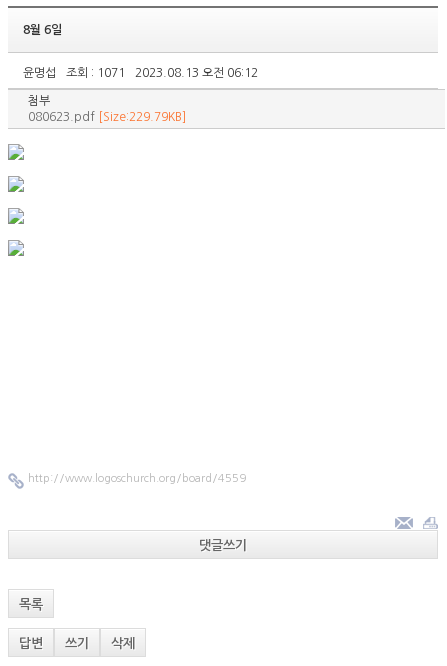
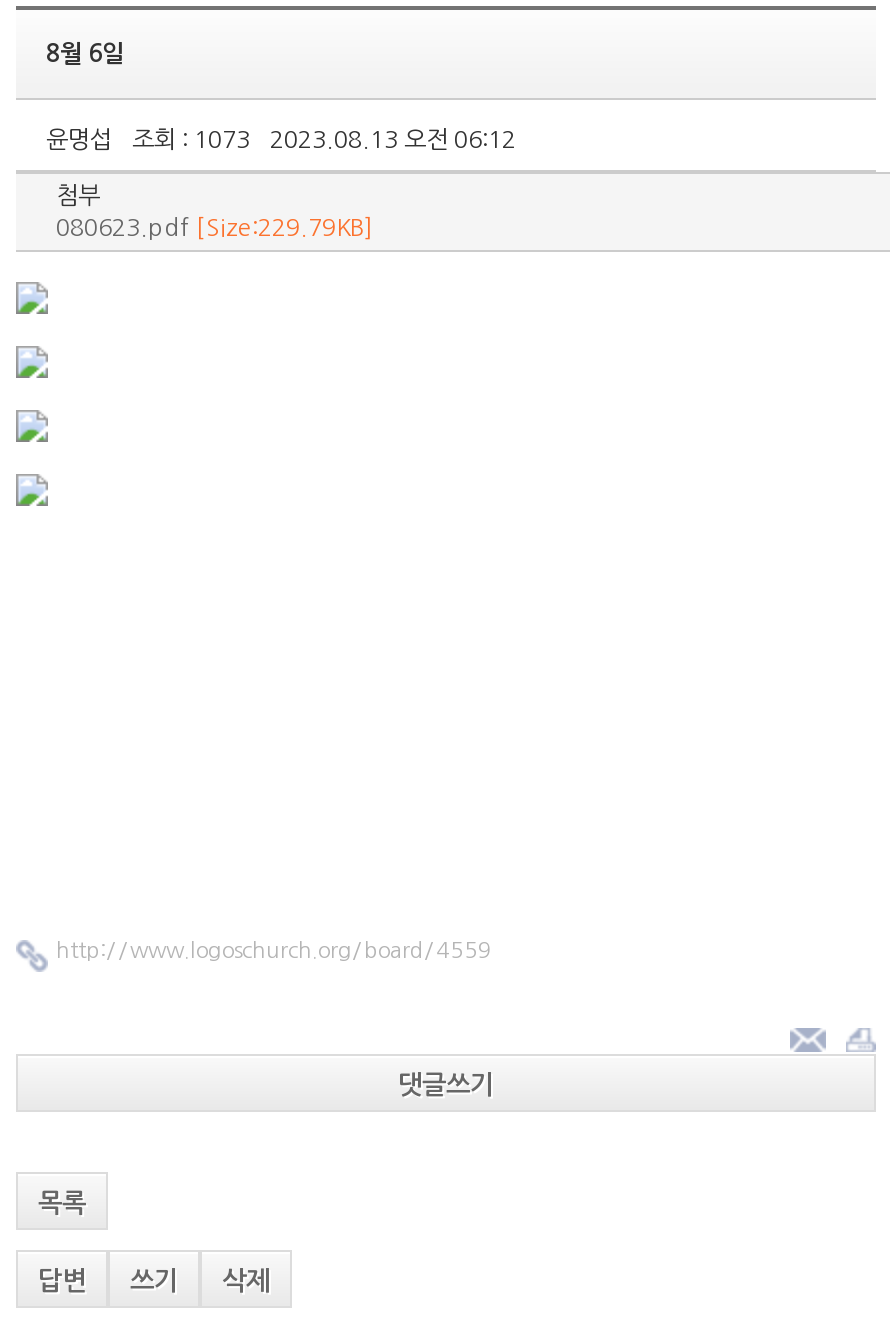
- 윤명섭 조회 : 1071 2023.08.13 오전 06:12
+ 윤명섭 조회 : 1073 2023.08.13 오전 06:12
